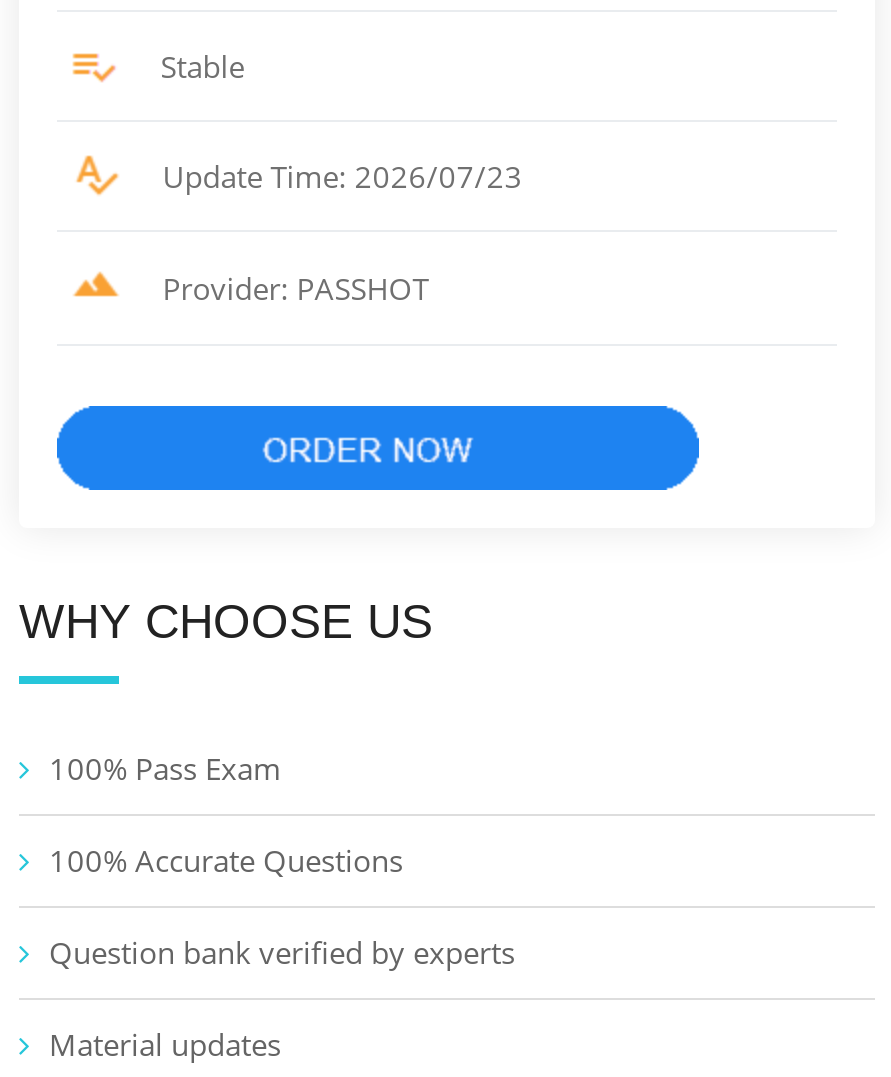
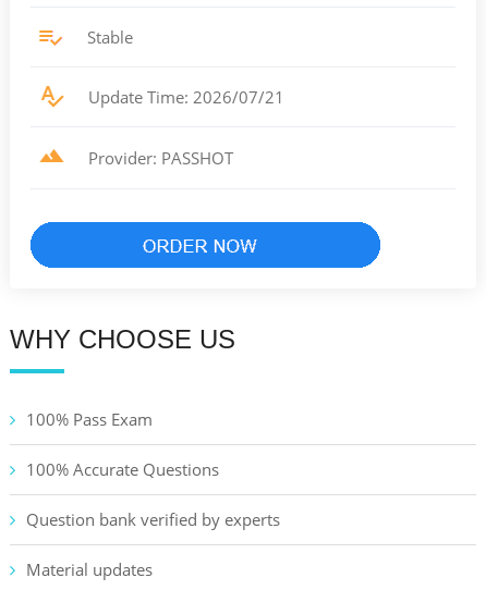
- Update Time: 2026/07/23
+ Update Time: 2026/07/21
